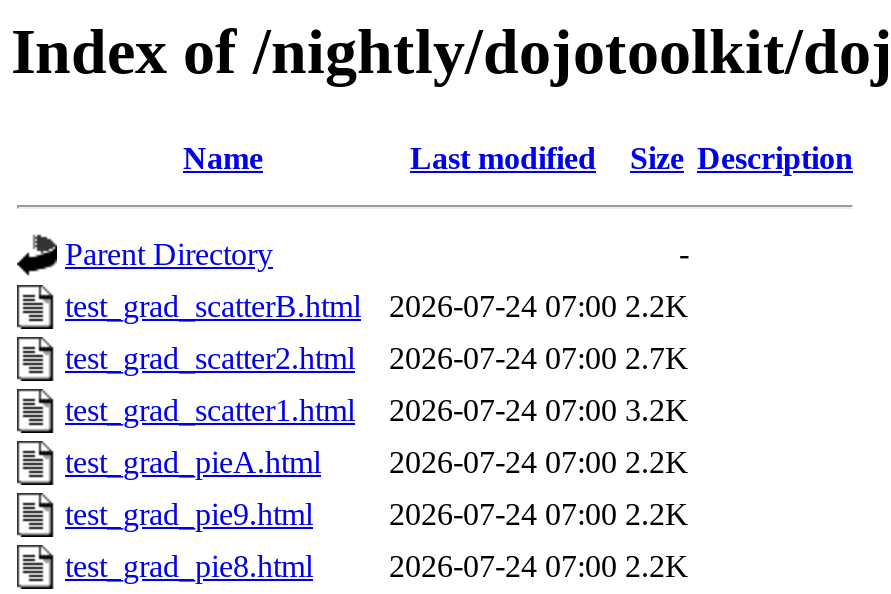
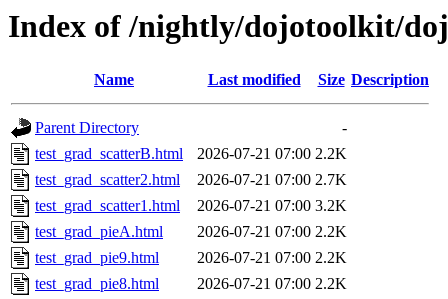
- test_grad_scatterB.html 2026-07-24 07:00 2.2K
+ test_grad_scatterB.html 2026-07-21 07:00 2.2K

- test_grad_scatter2.html 2026-07-24 07:00 2.7K
+ test_grad_scatter2.html 2026-07-21 07:00 2.7K

- test_grad_scatter1.html 2026-07-24 07:00 3.2K
+ test_grad_scatter1.html 2026-07-21 07:00 3.2K

- test_grad_pieA.html 2026-07-24 07:00 2.2K
+ test_grad_pieA.html 2026-07-21 07:00 2.2K

- 2026-07-24 07:00 2.2K
+ 2026-07-21 07:00 2.2K

- 2026-07-24 07:00 2.2K
+ 2026-07-21 07:00 2.2K
